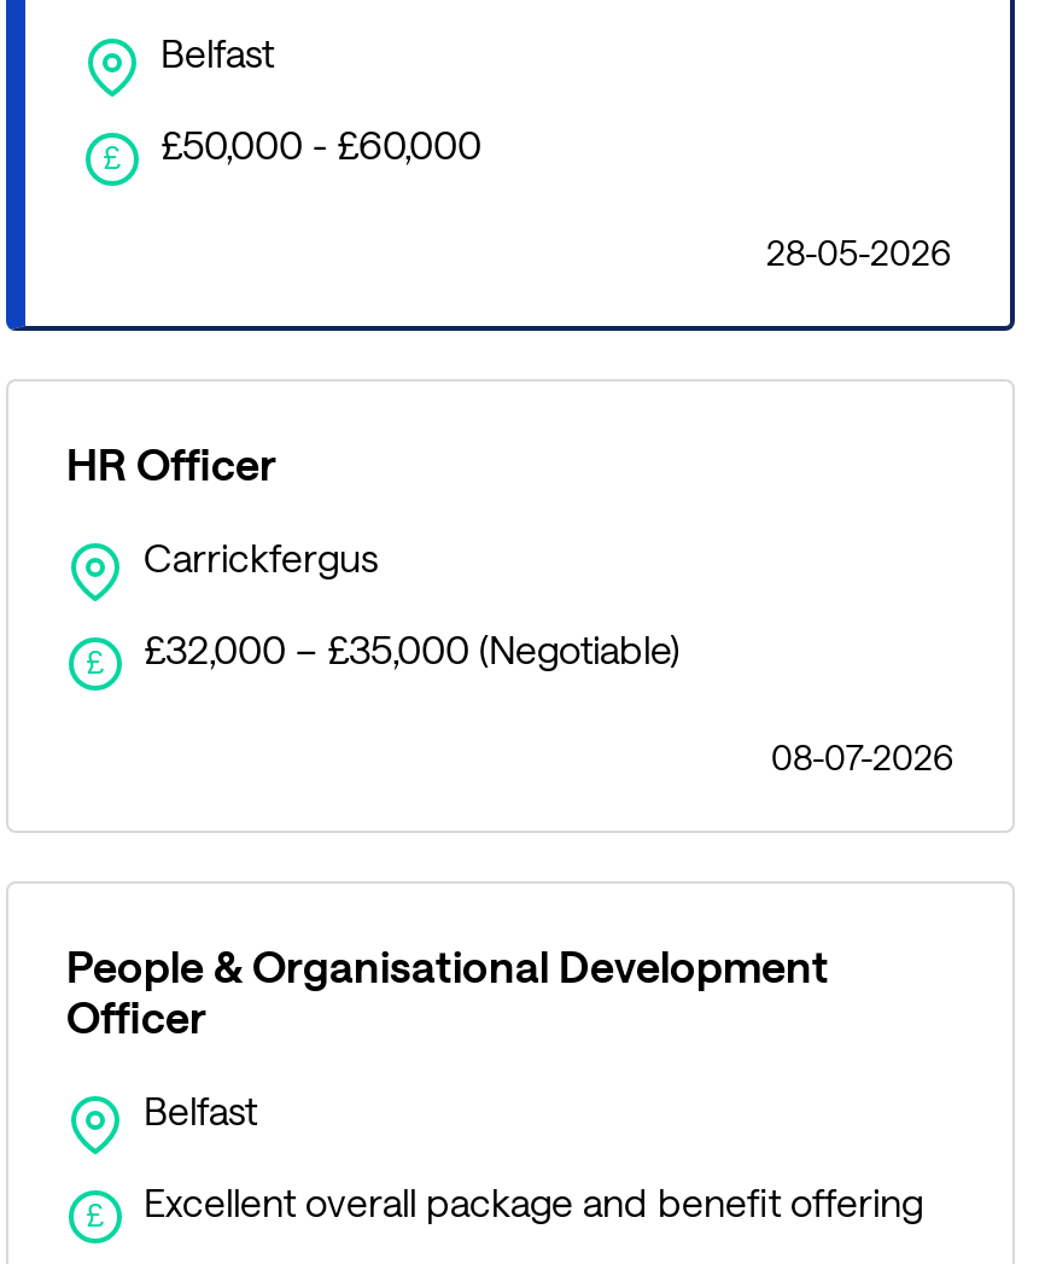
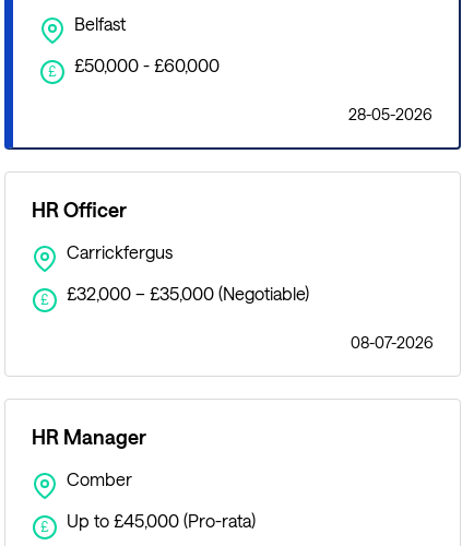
- People & Organisational Development
- Officer
+ HR Manager

- Belfast
+ Comber

- Excellent overall package and benefit offering
+ Up to £45,000 (Pro-rata)
